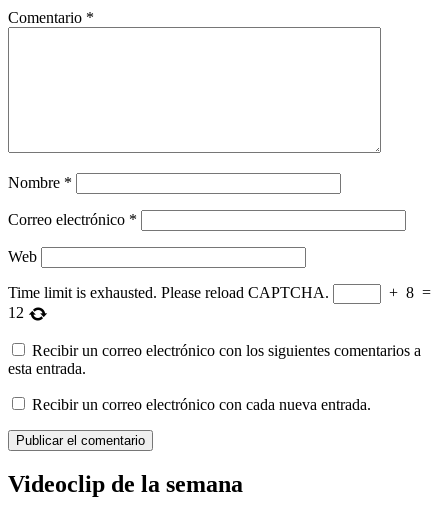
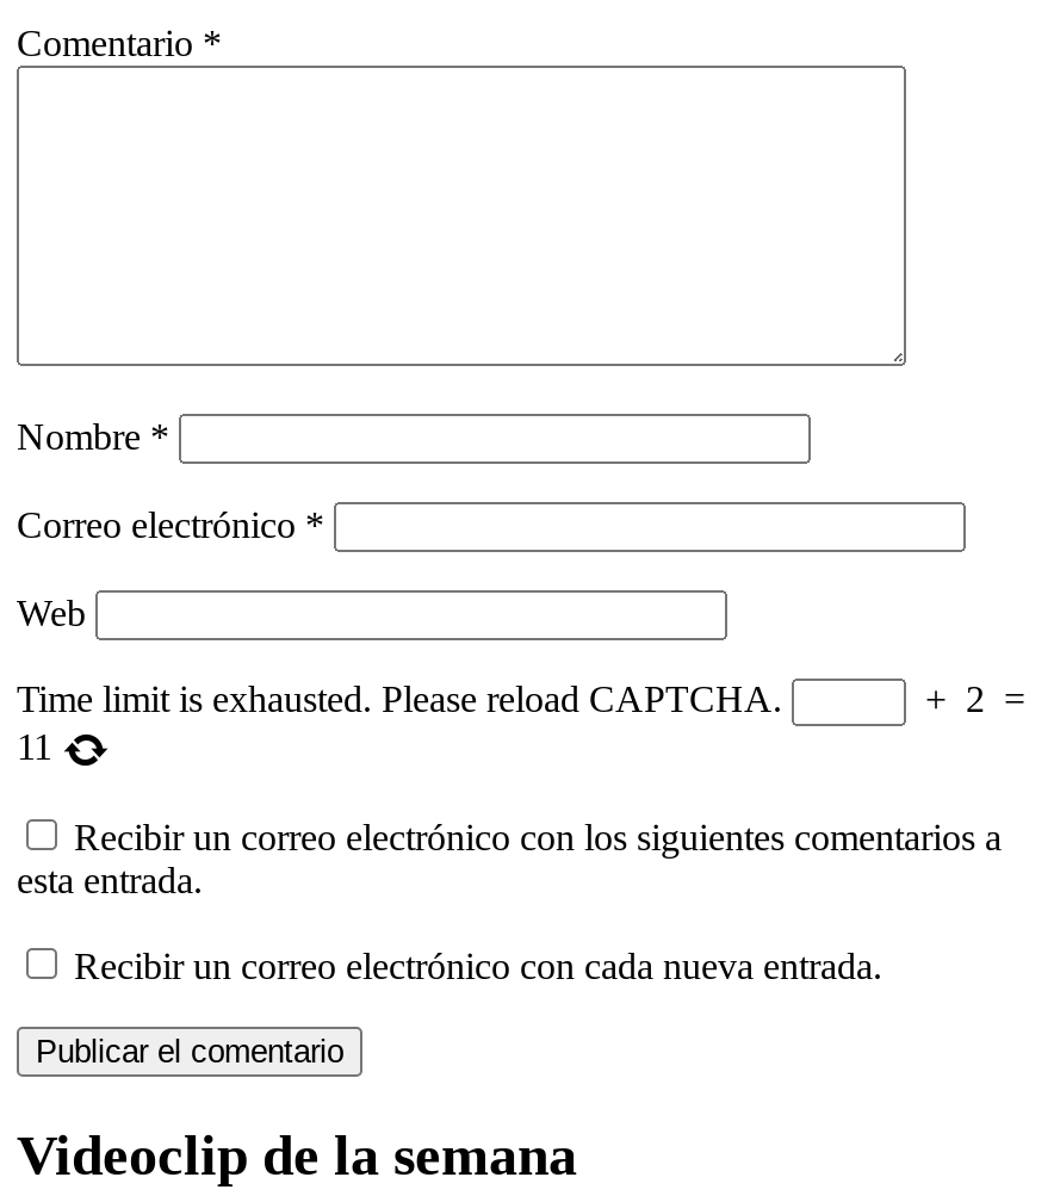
- + 8 =
+ + 2 =

- 12
+ 11
